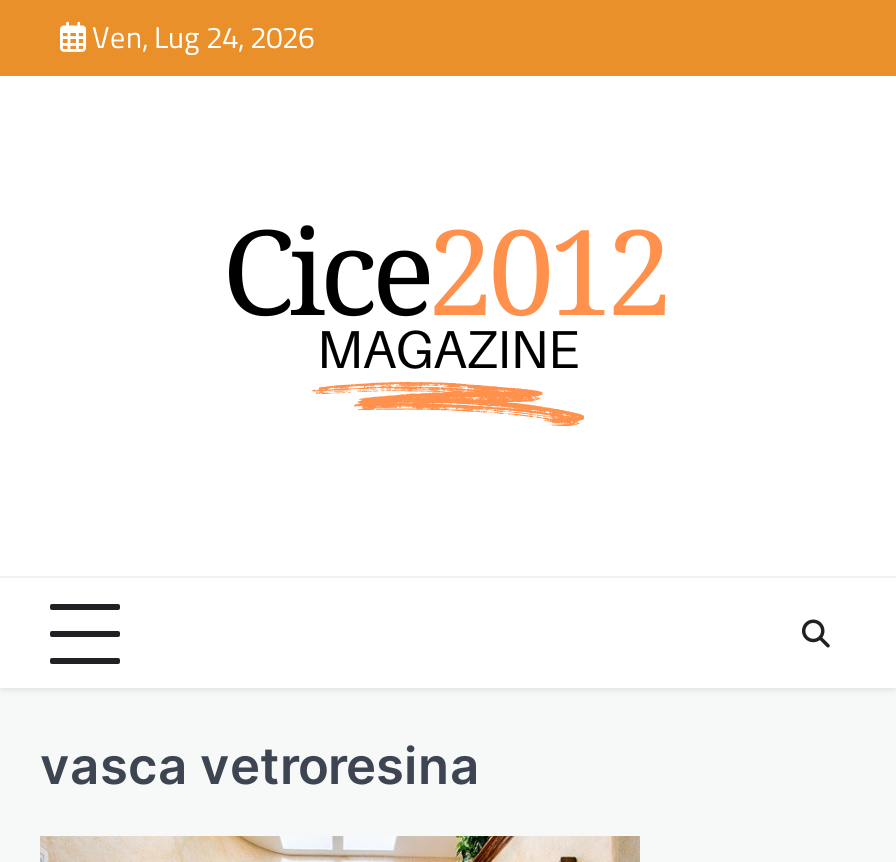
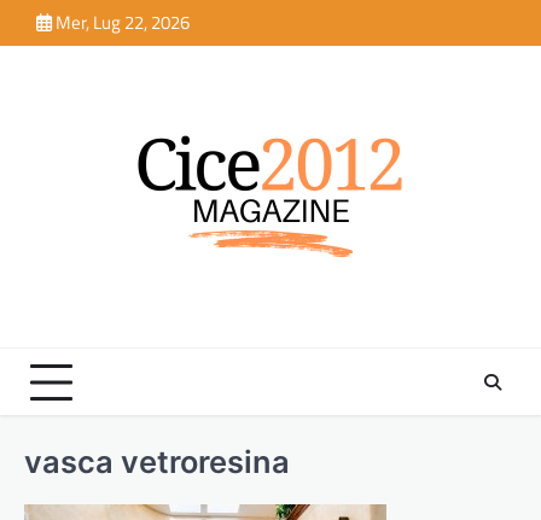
- Ven, Lug 24, 2026
+ Mer, Lug 22, 2026
